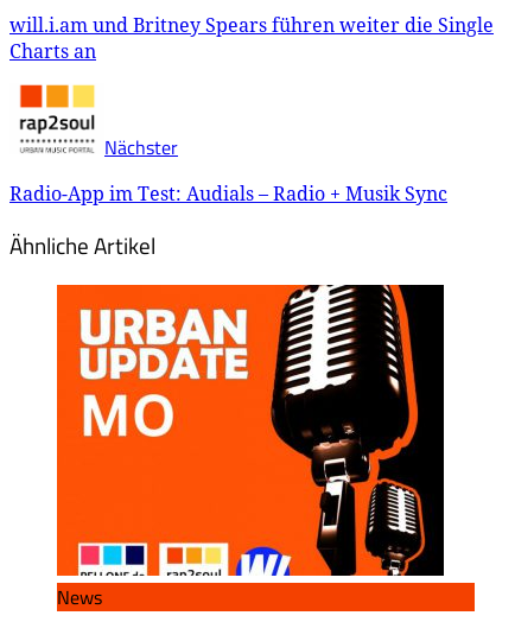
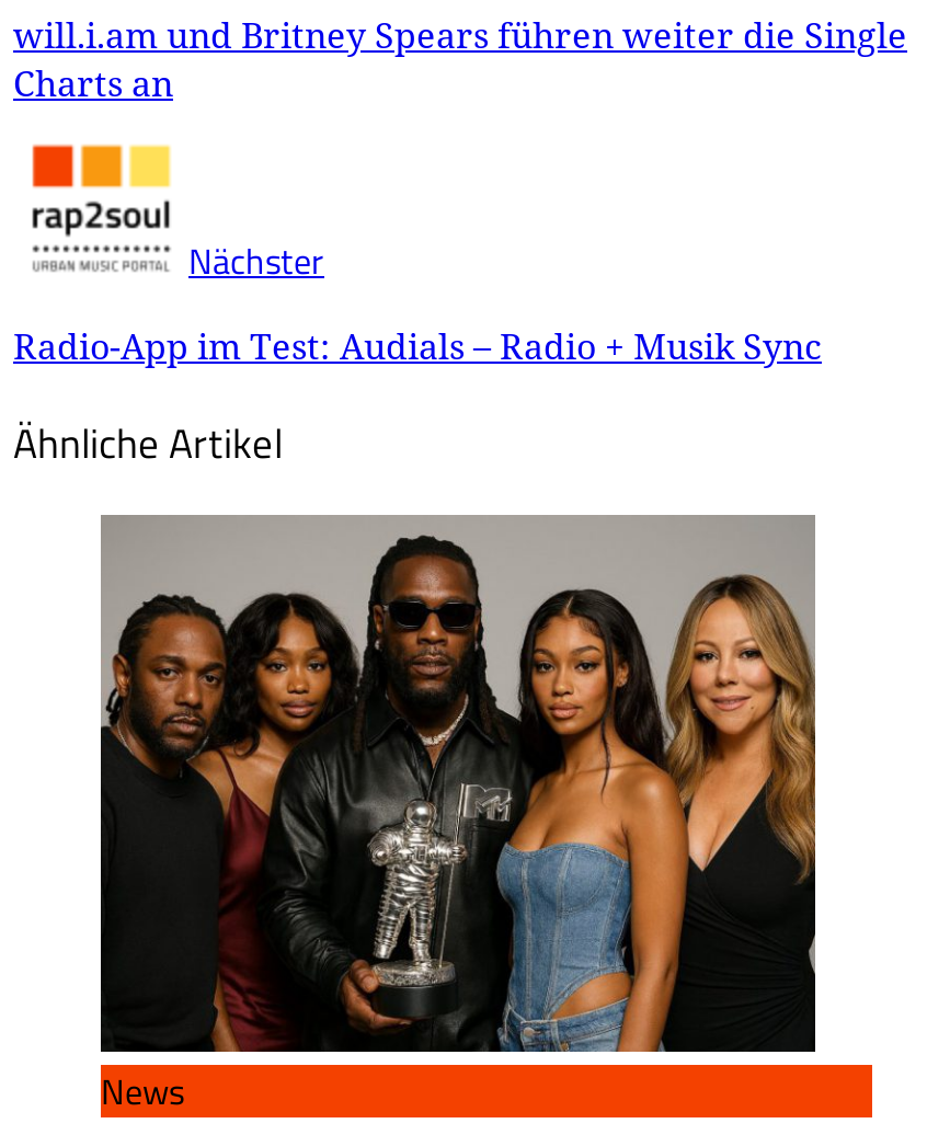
- [image]
+ [image]
